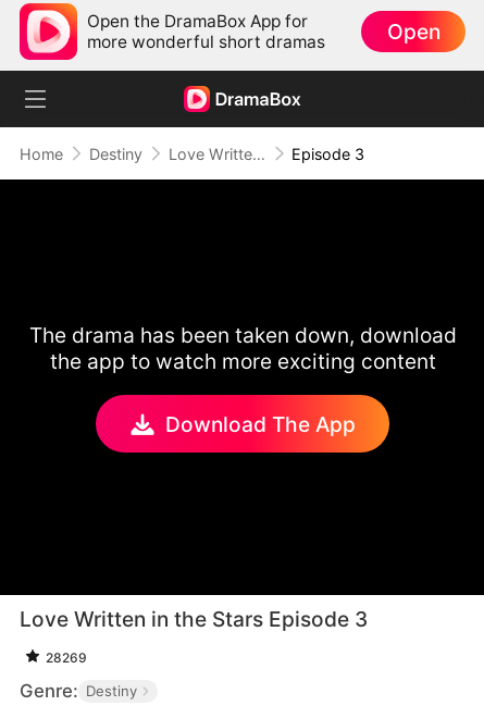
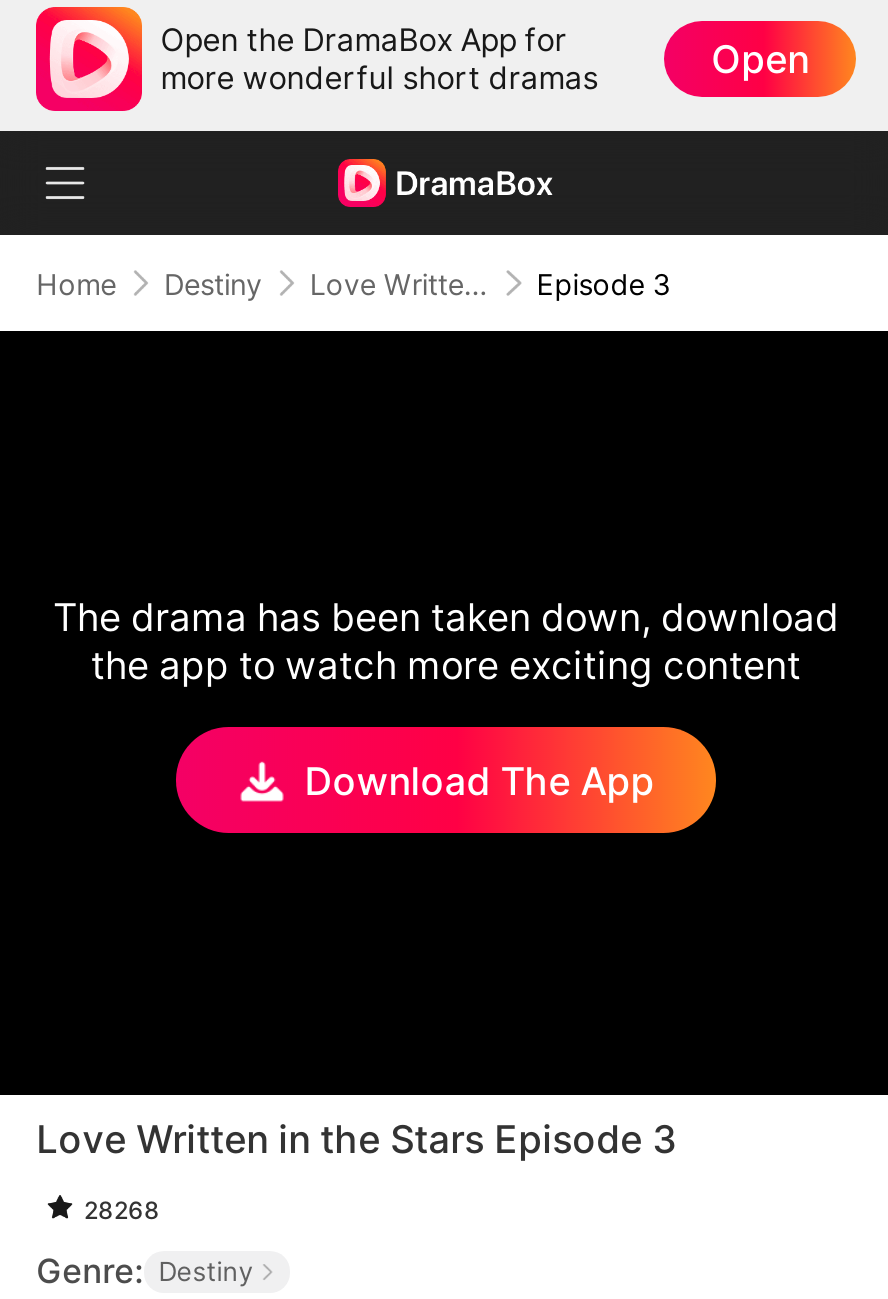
- 28269
+ 28268
